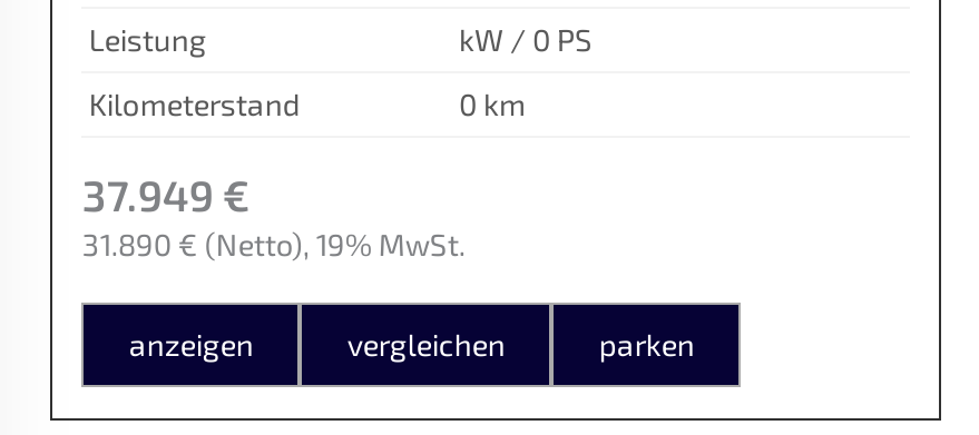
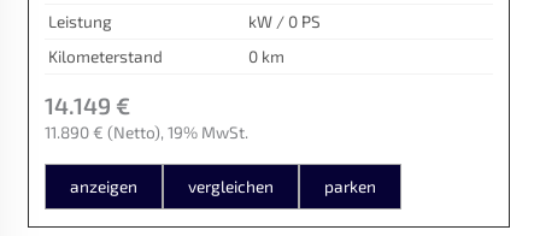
- 37.949 €
+ 14.149 €

- 31.890 €(Netto) 19% MwSt.
+ 11.890 €(Netto) 19% MwSt.
